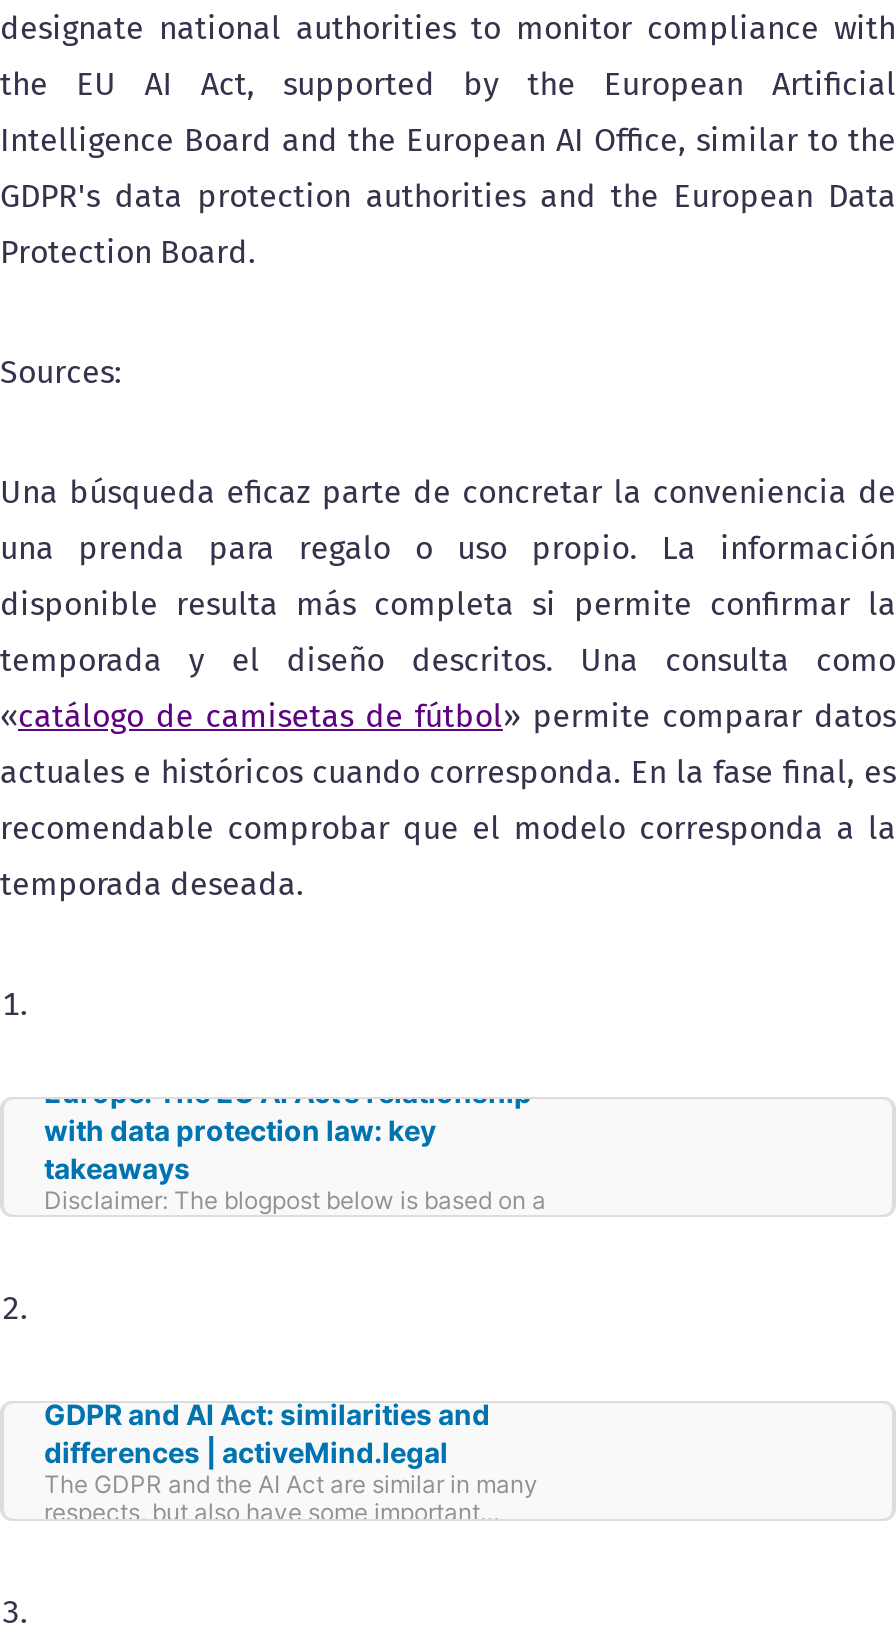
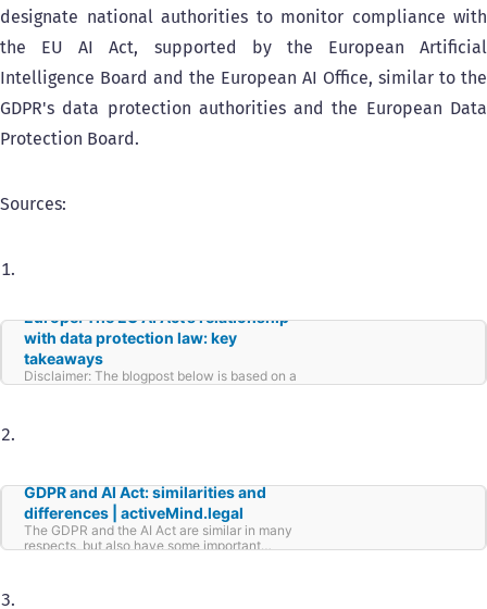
- Una búsqueda eficaz parte de concretar la conveniencia de
- una prenda para regalo o uso propio. La información
- disponible resulta más completa si permite confirmar la
- temporada y el diseño descritos. Una consulta como
- «catálogo de camisetas de fútbol» permite comparar datos
- actuales e históricos cuando corresponda. En la fase final, es
- recomendable comprobar que el modelo corresponda a la
- temporada deseada.
